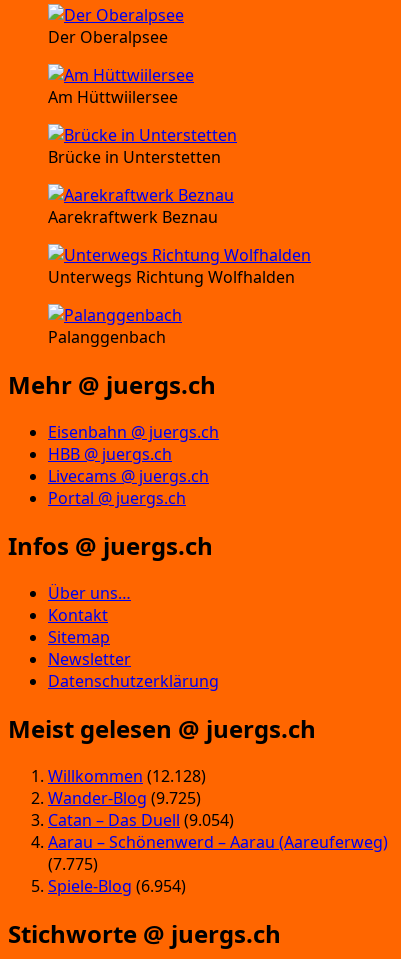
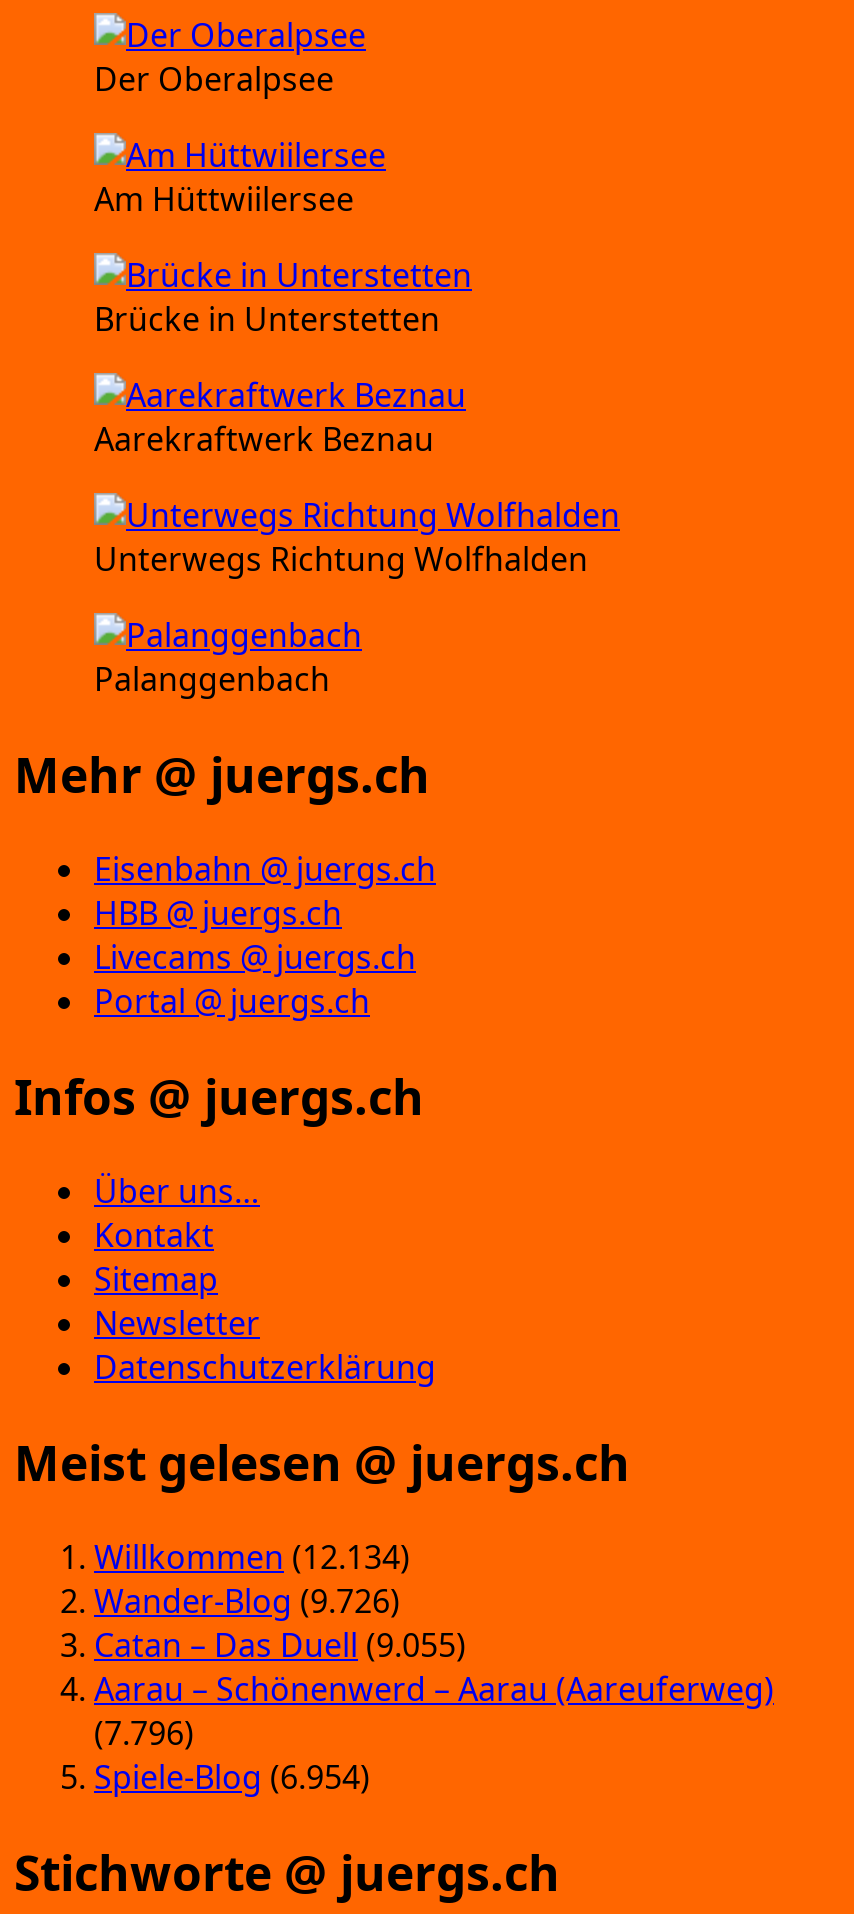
- Willkommen (12.128)
+ Willkommen (12.134)

- Wander-Blog (9.725)
+ Wander-Blog (9.726)

- Catan – Das Duell (9.054)
+ Catan – Das Duell (9.055)

- (7.775)
+ (7.796)
